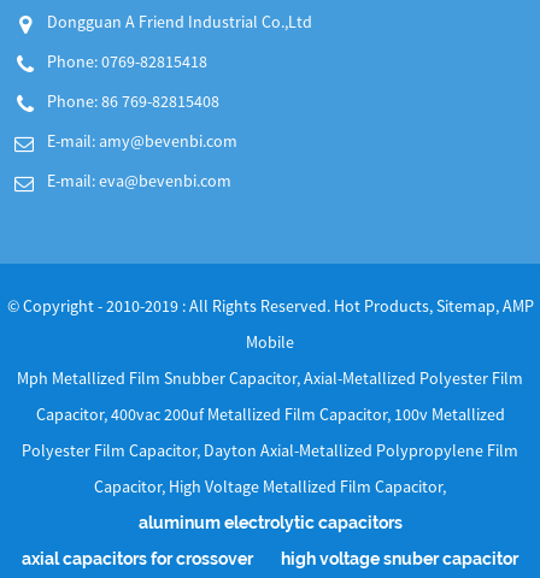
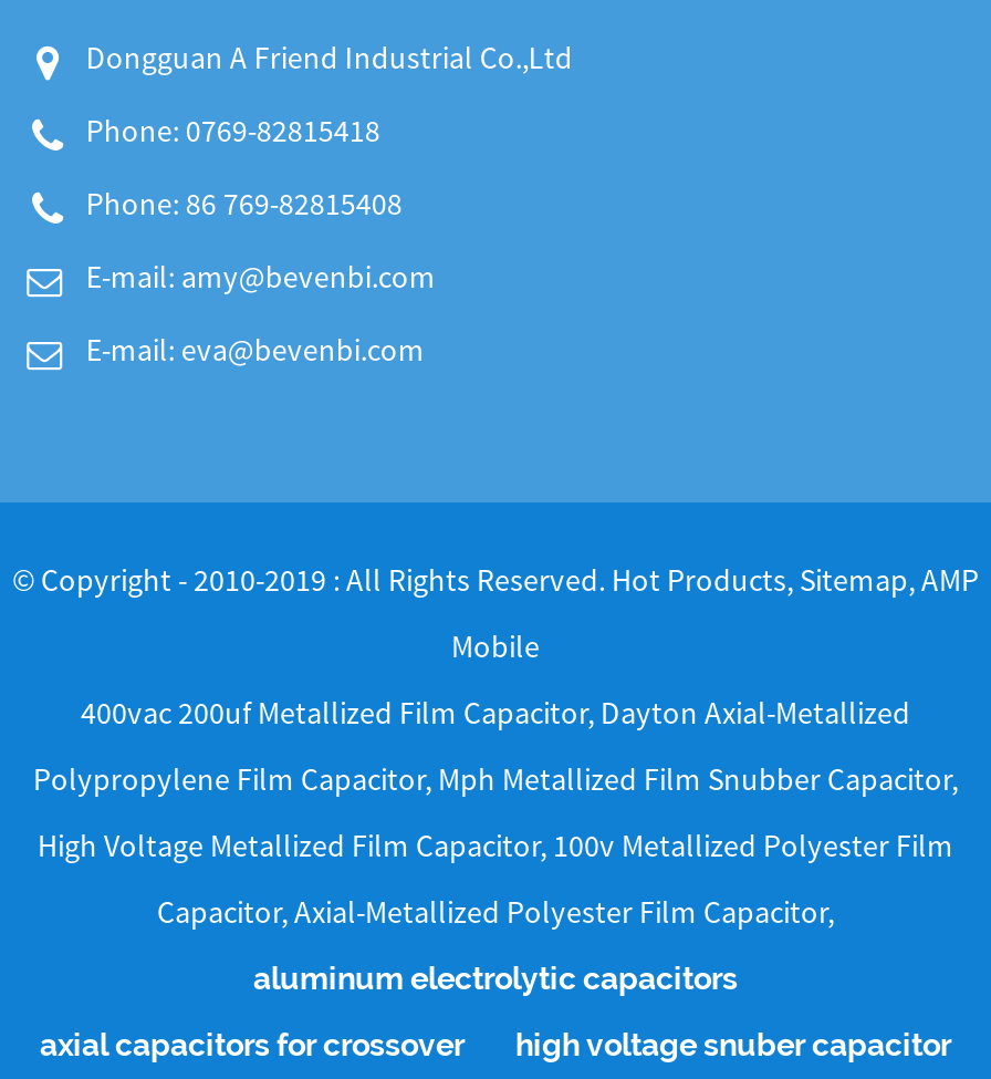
- Mph Metallized Film Snubber Capacitor, Axial-Metallized Polyester Film
+ 400vac 200uf Metallized Film Capacitor, Dayton Axial-Metallized

- Capacitor,400vac 200uf Metallized Film Capacitor, 100v Metallized
+ Polypropylene Film Capacitor, Mph Metallized Film Snubber Capacitor,

- Polyester Film Capacitor, Dayton Axial-Metallized Polypropylene Film
+ High Voltage Metallized Film Capacitor, 100v Metallized Polyester Film

- Capacitor,High Voltage Metallized Film Capacitor,
+ Capacitor,Axial-Metallized Polyester Film Capacitor,
